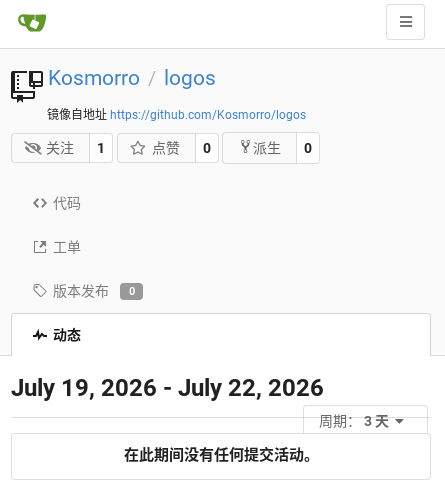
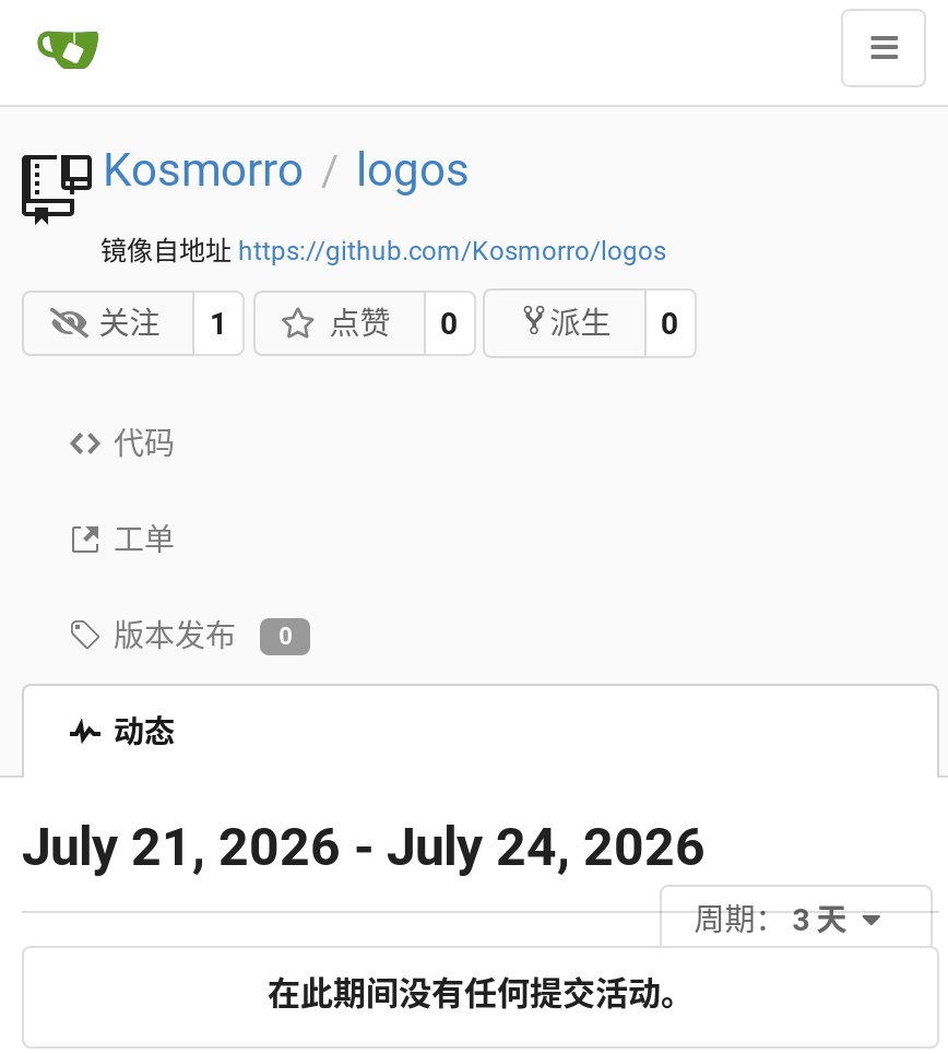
- July 19, 2026 - July 22, 2026
+ July 21, 2026 - July 24, 2026
